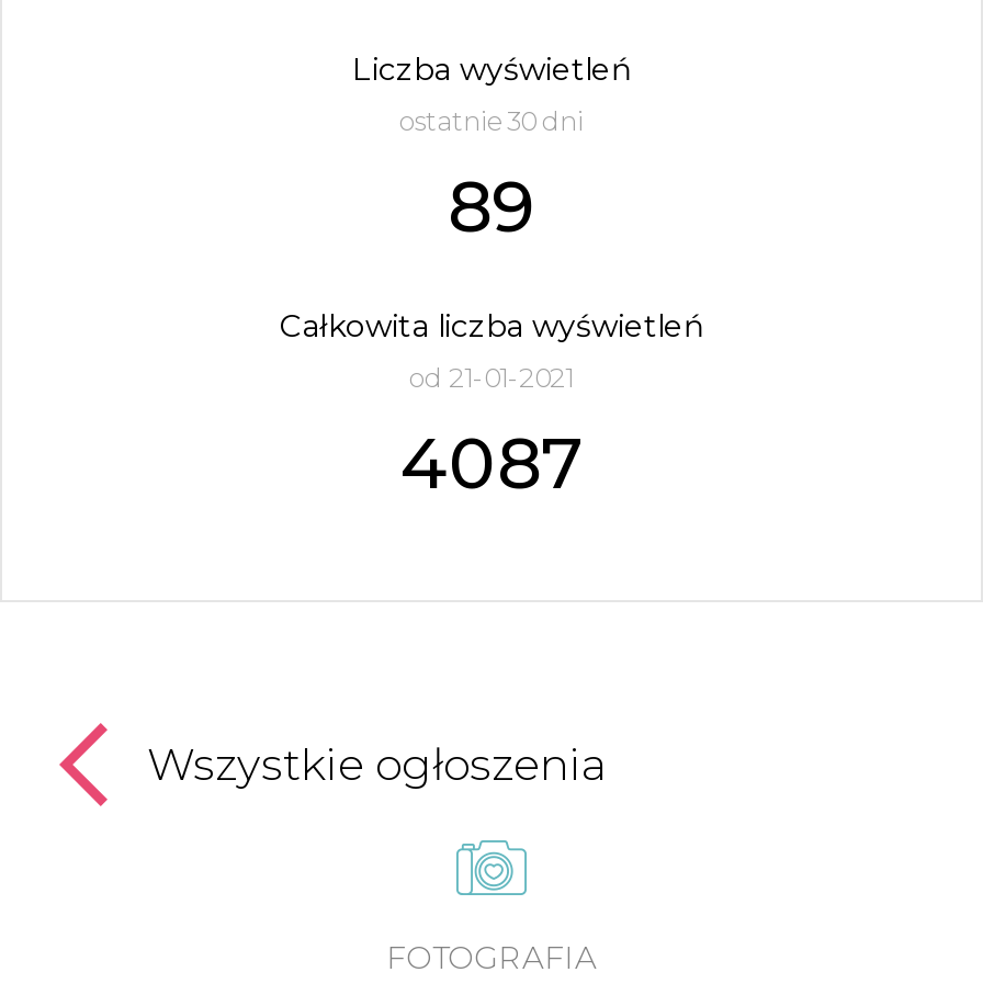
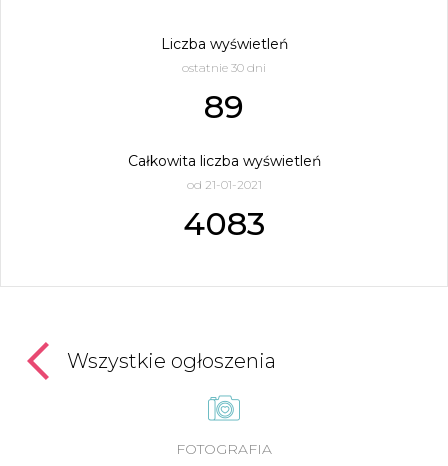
- 4087
+ 4083
